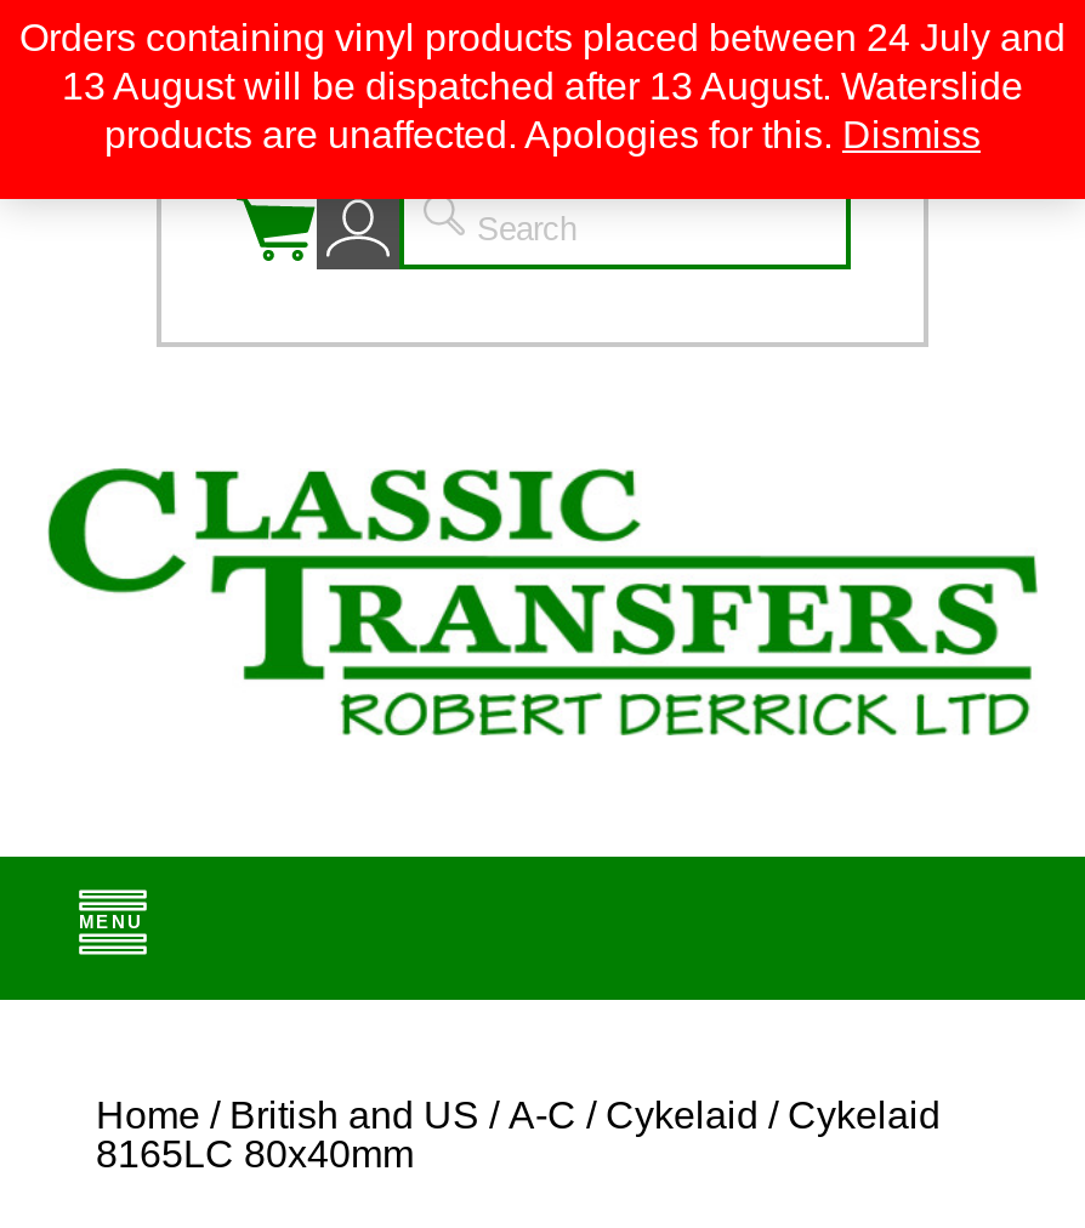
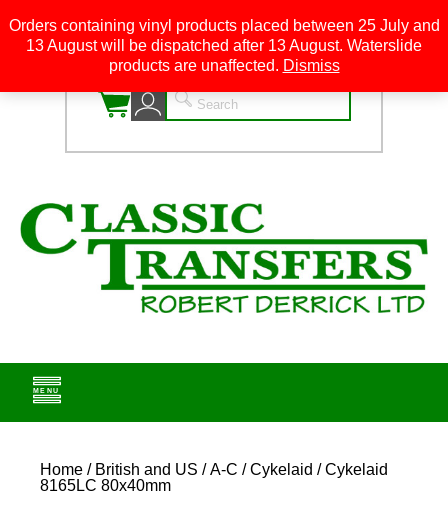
- Orders containing vinyl products placed between 24 July and
+ Orders containing vinyl products placed between 25 July and

- products are unaffected. Apologies for this. Dismiss
+ products are unaffected. Dismiss
